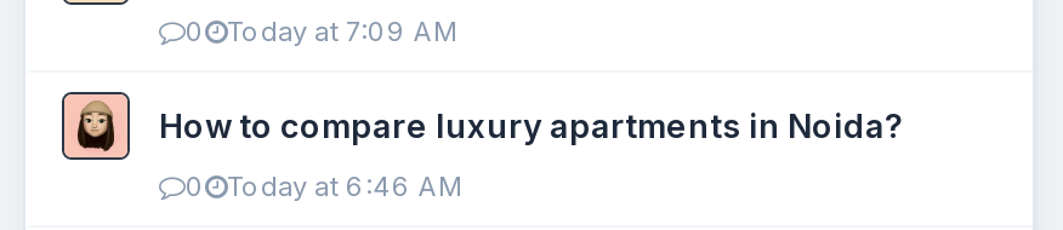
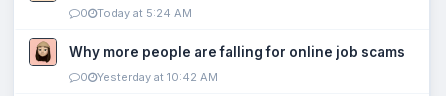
- 0 Today at 7:09 AM
+ 0 Today at 5:24 AM

- How to compare luxury apartments in Noida?
+ Why more people are falling for online job scams

- Today at 6:46 AM
+ Yesterday at 10:42 AM
